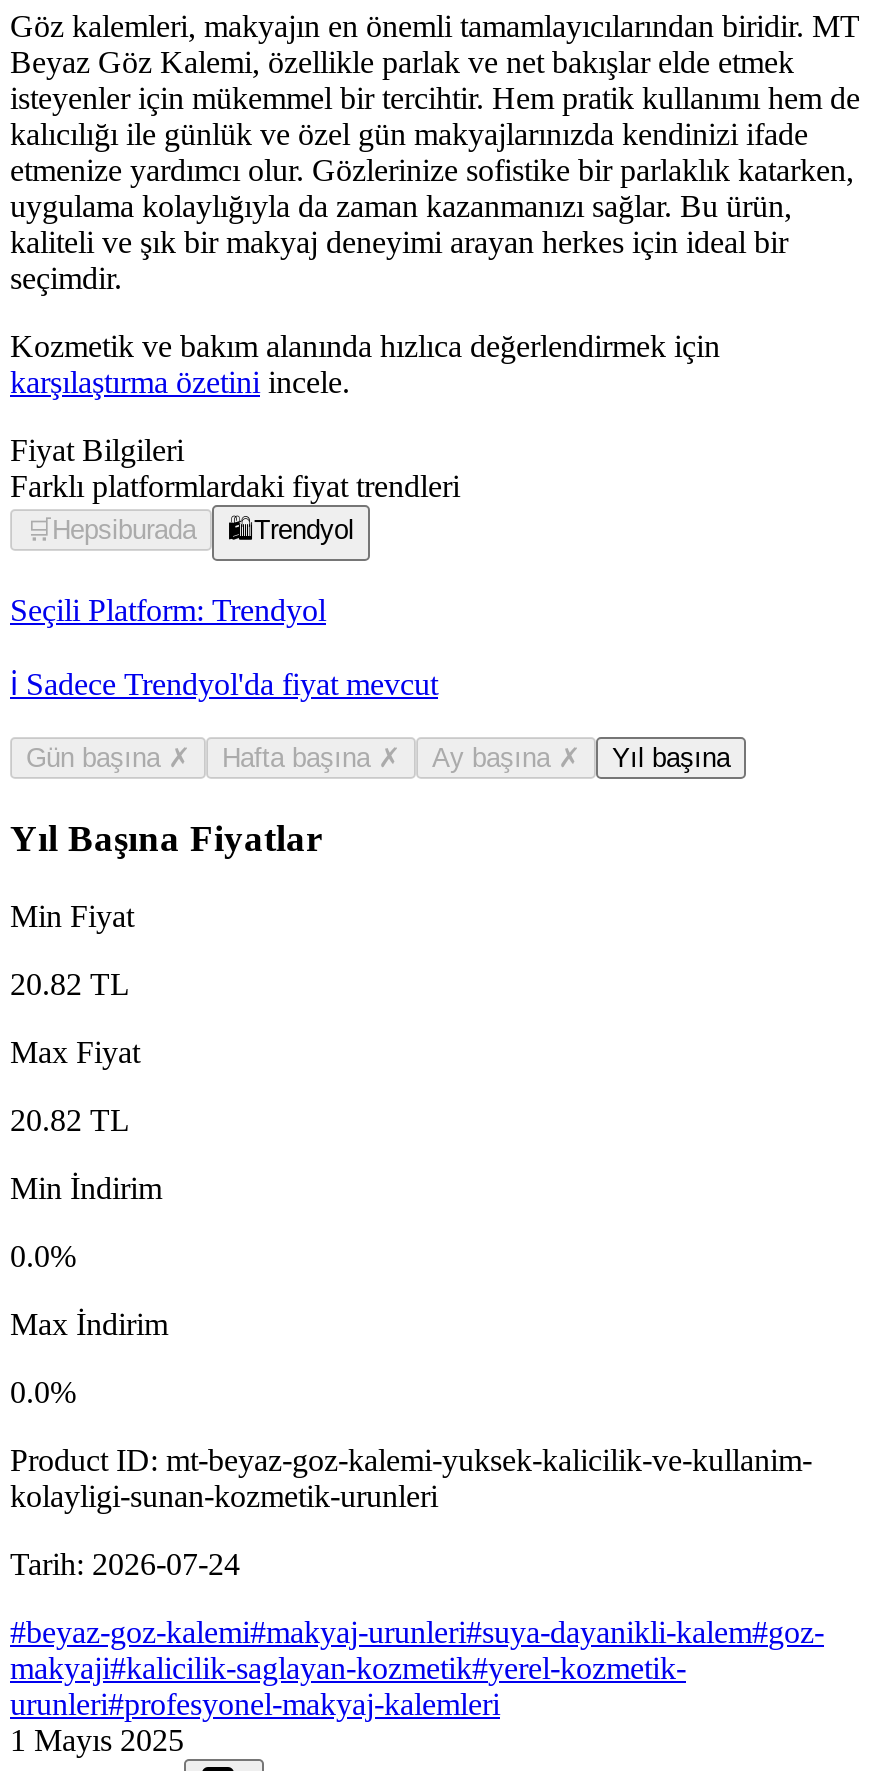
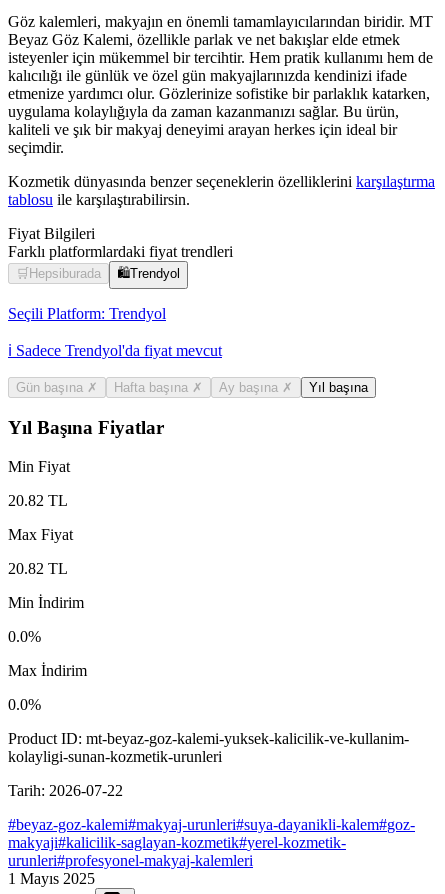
- Kozmetik ve bakım alanında hızlıca değerlendirmek için
- karşılaştırma özetini incele.
+ Kozmetik dünyasında benzer seçeneklerin özelliklerini karşılaştırma
+ tablosu ile karşılaştırabilirsin.

- Tarih: 2026-07-24
+ Tarih: 2026-07-22
